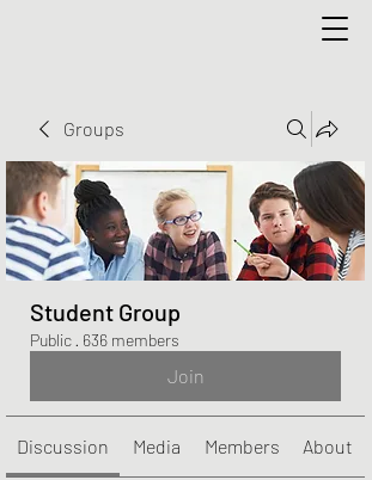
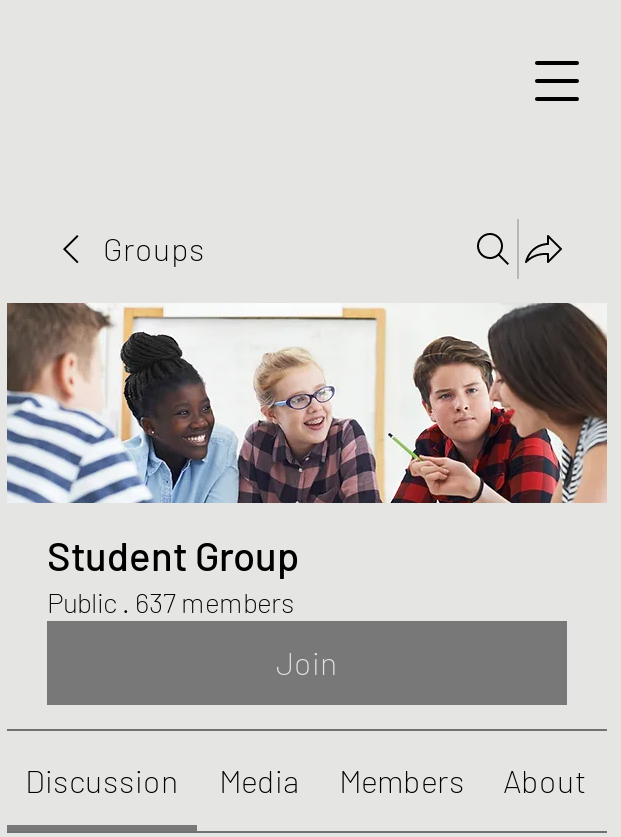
- Public 636 members
+ Public 637 members
